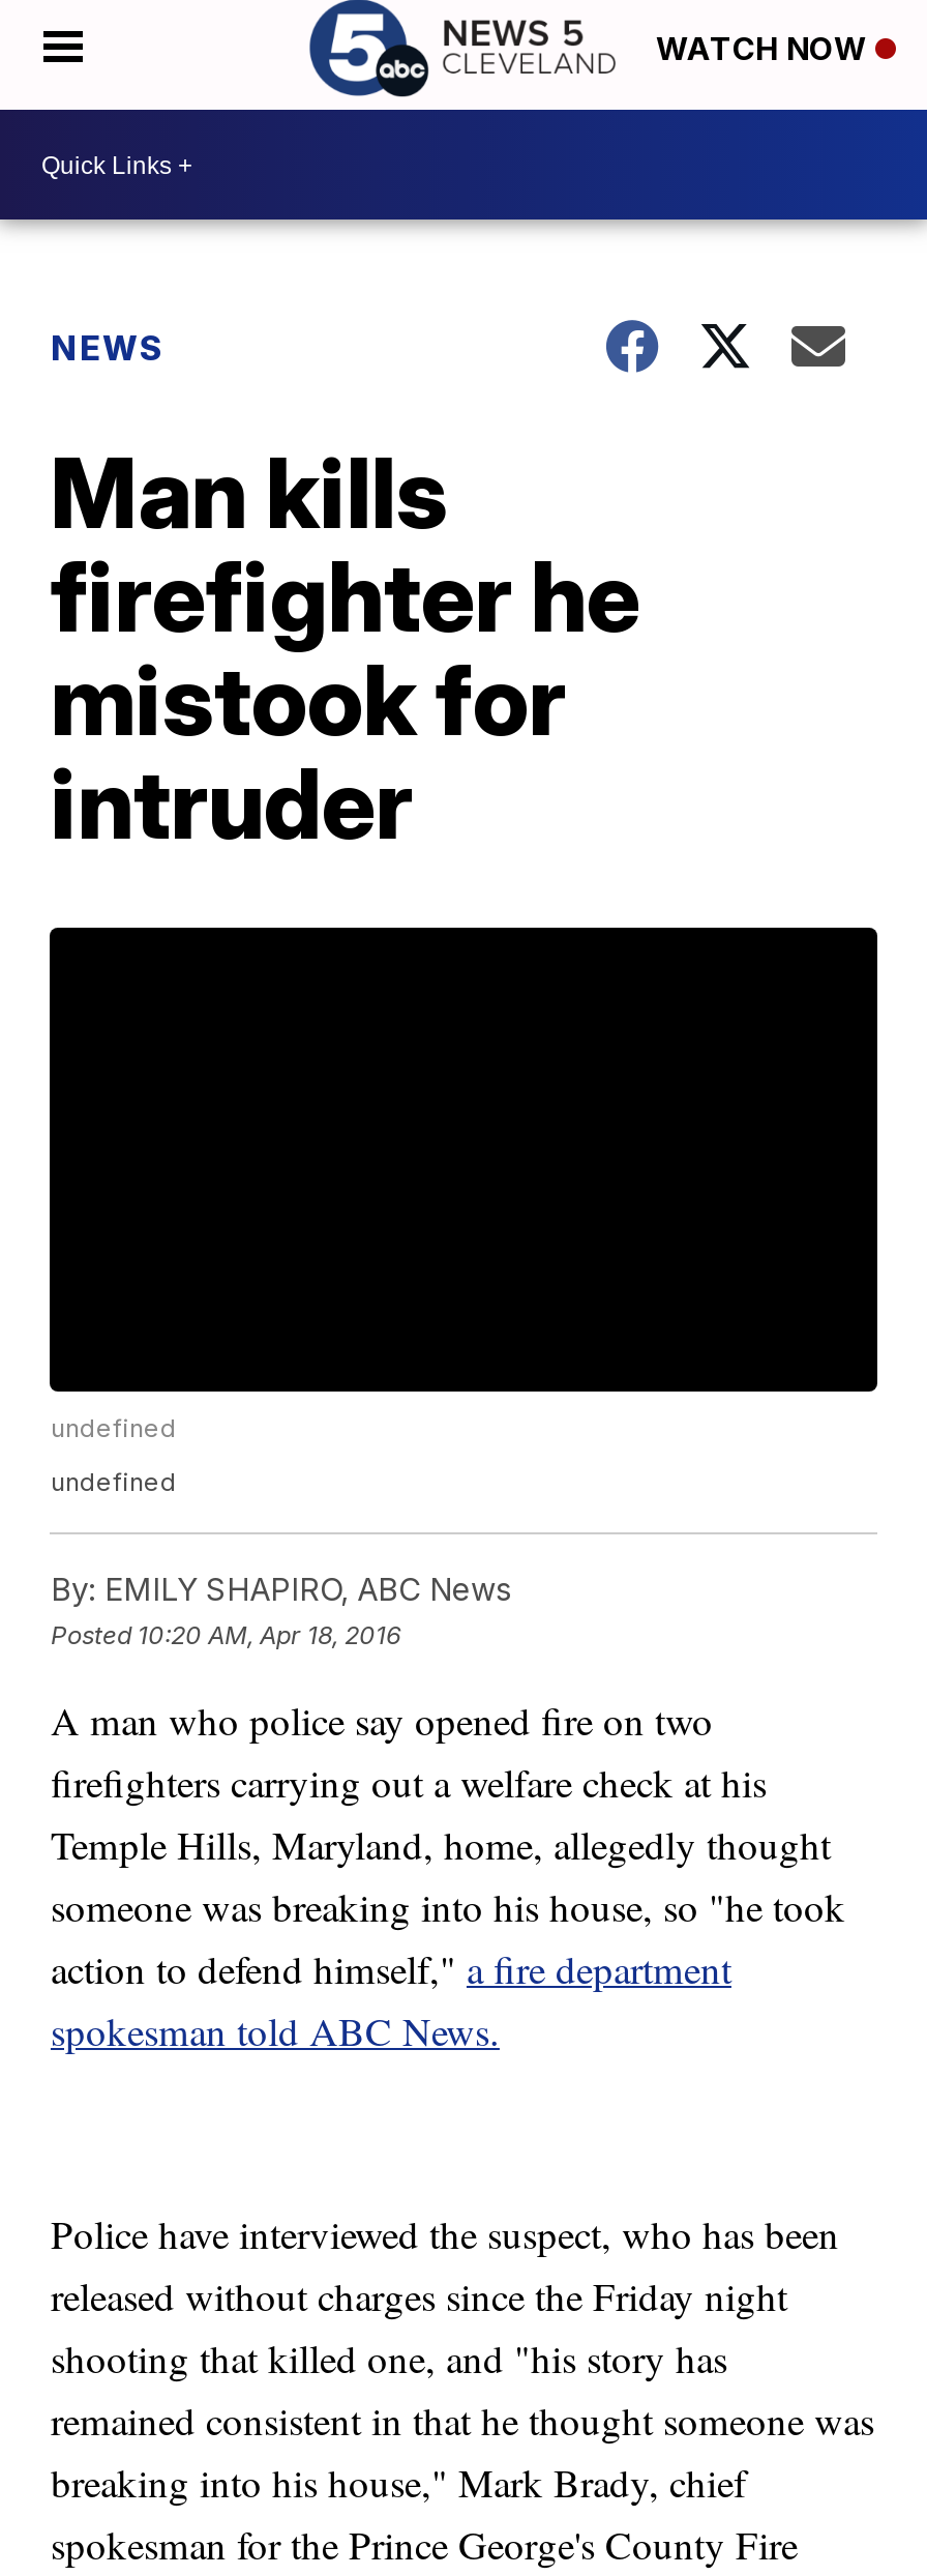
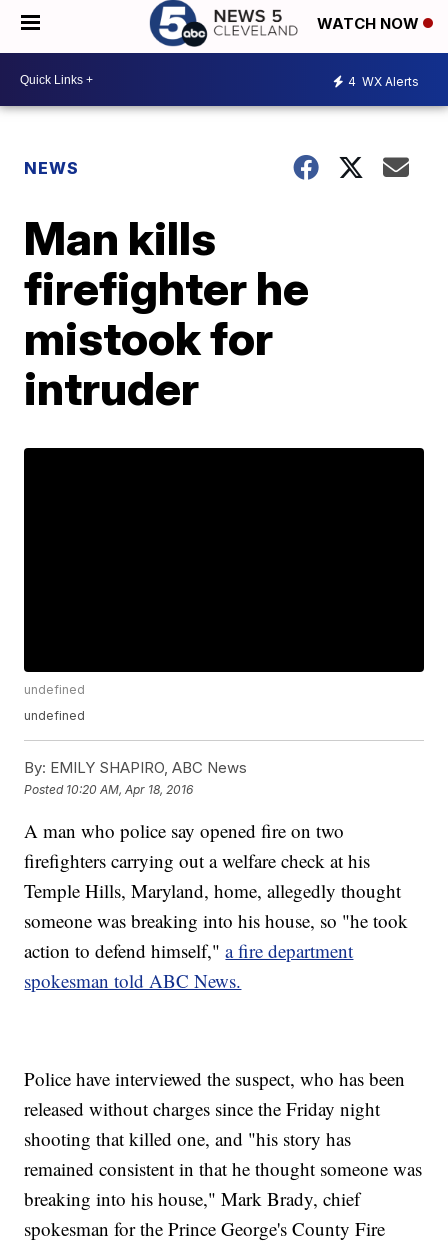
+ 4 WX Alerts
